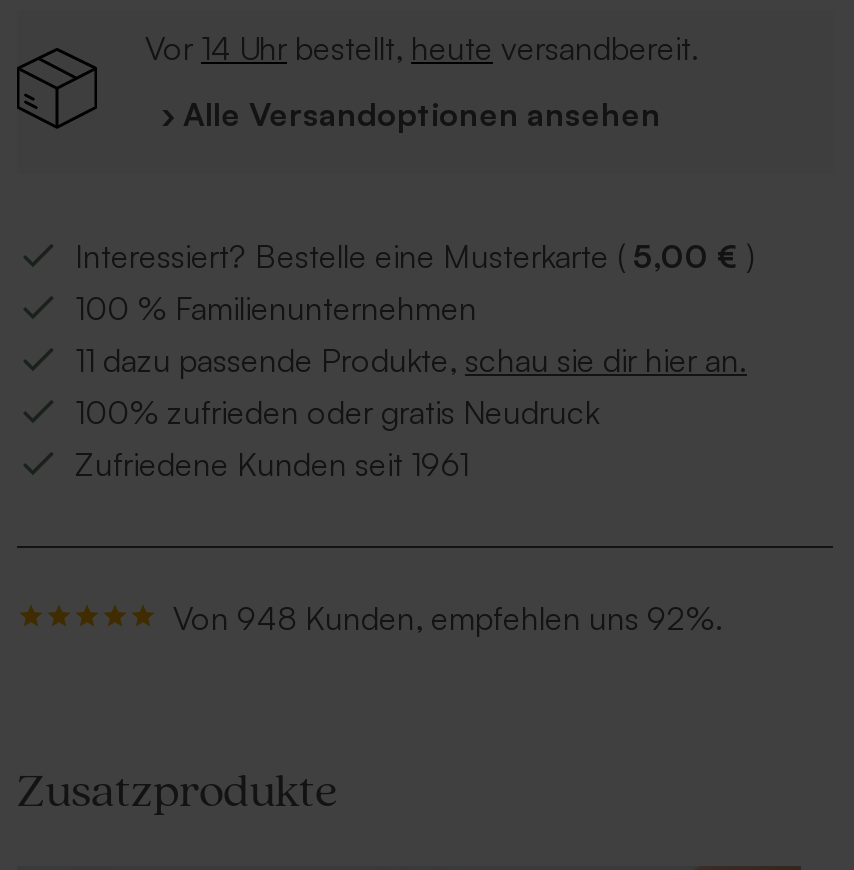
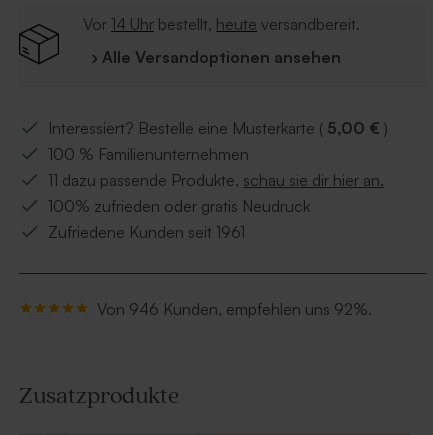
- Von 948 Kunden, empfehlen uns 92%.
+ Von 946 Kunden, empfehlen uns 92%.
